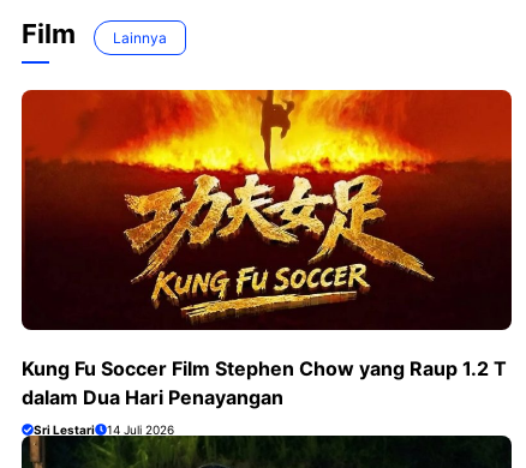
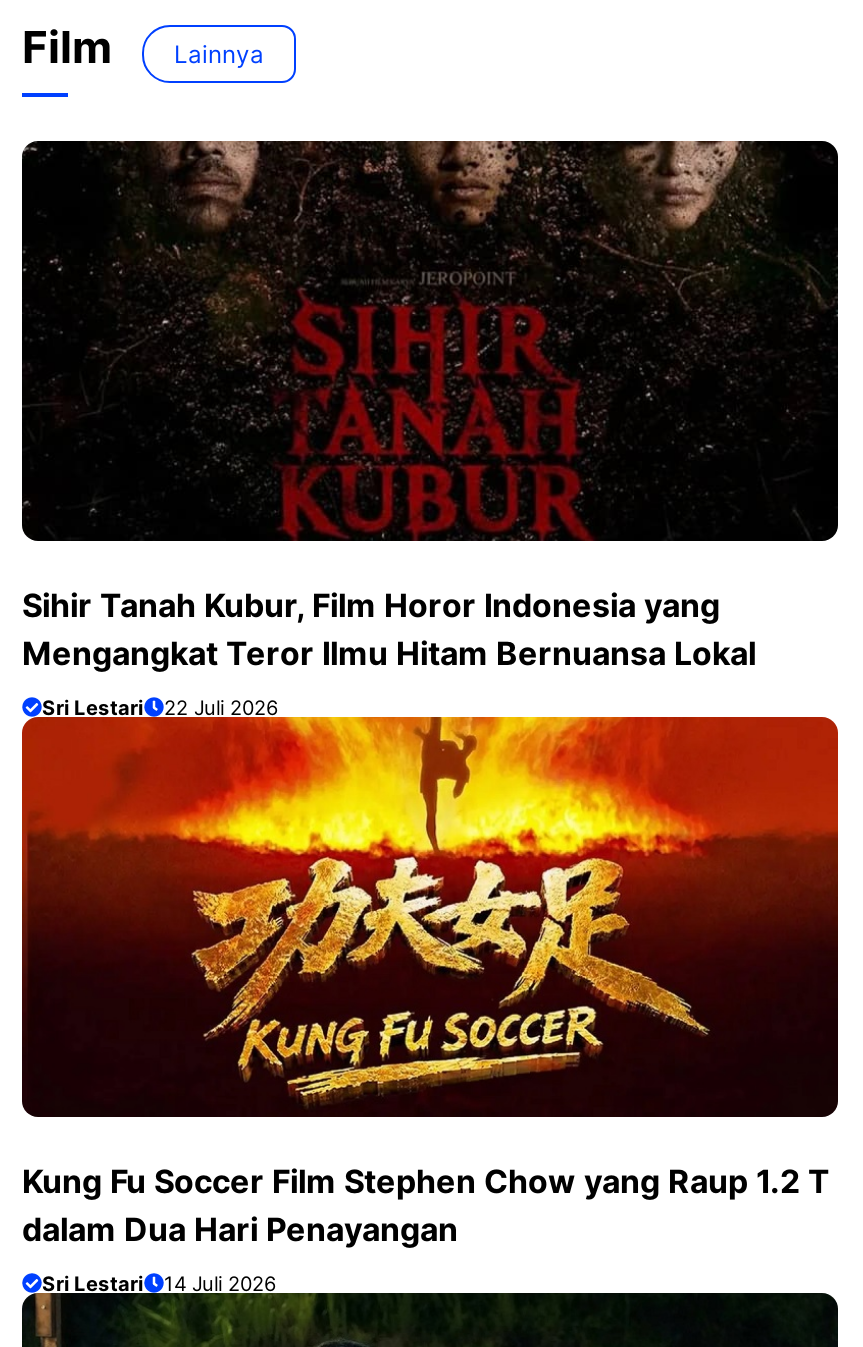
+ [image]
+ Sihir Tanah Kubur, Film Horor Indonesia yang
+ Mengangkat Teror Ilmu Hitam Bernuansa Lokal
+ Sri Lestari
+ 22 Juli 2026
